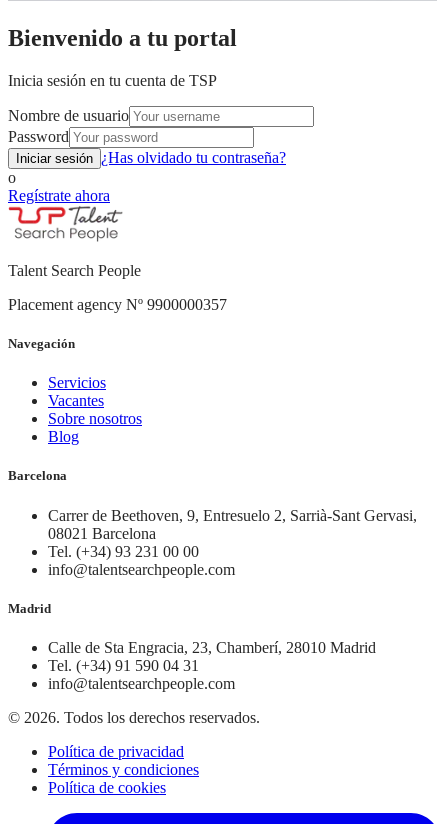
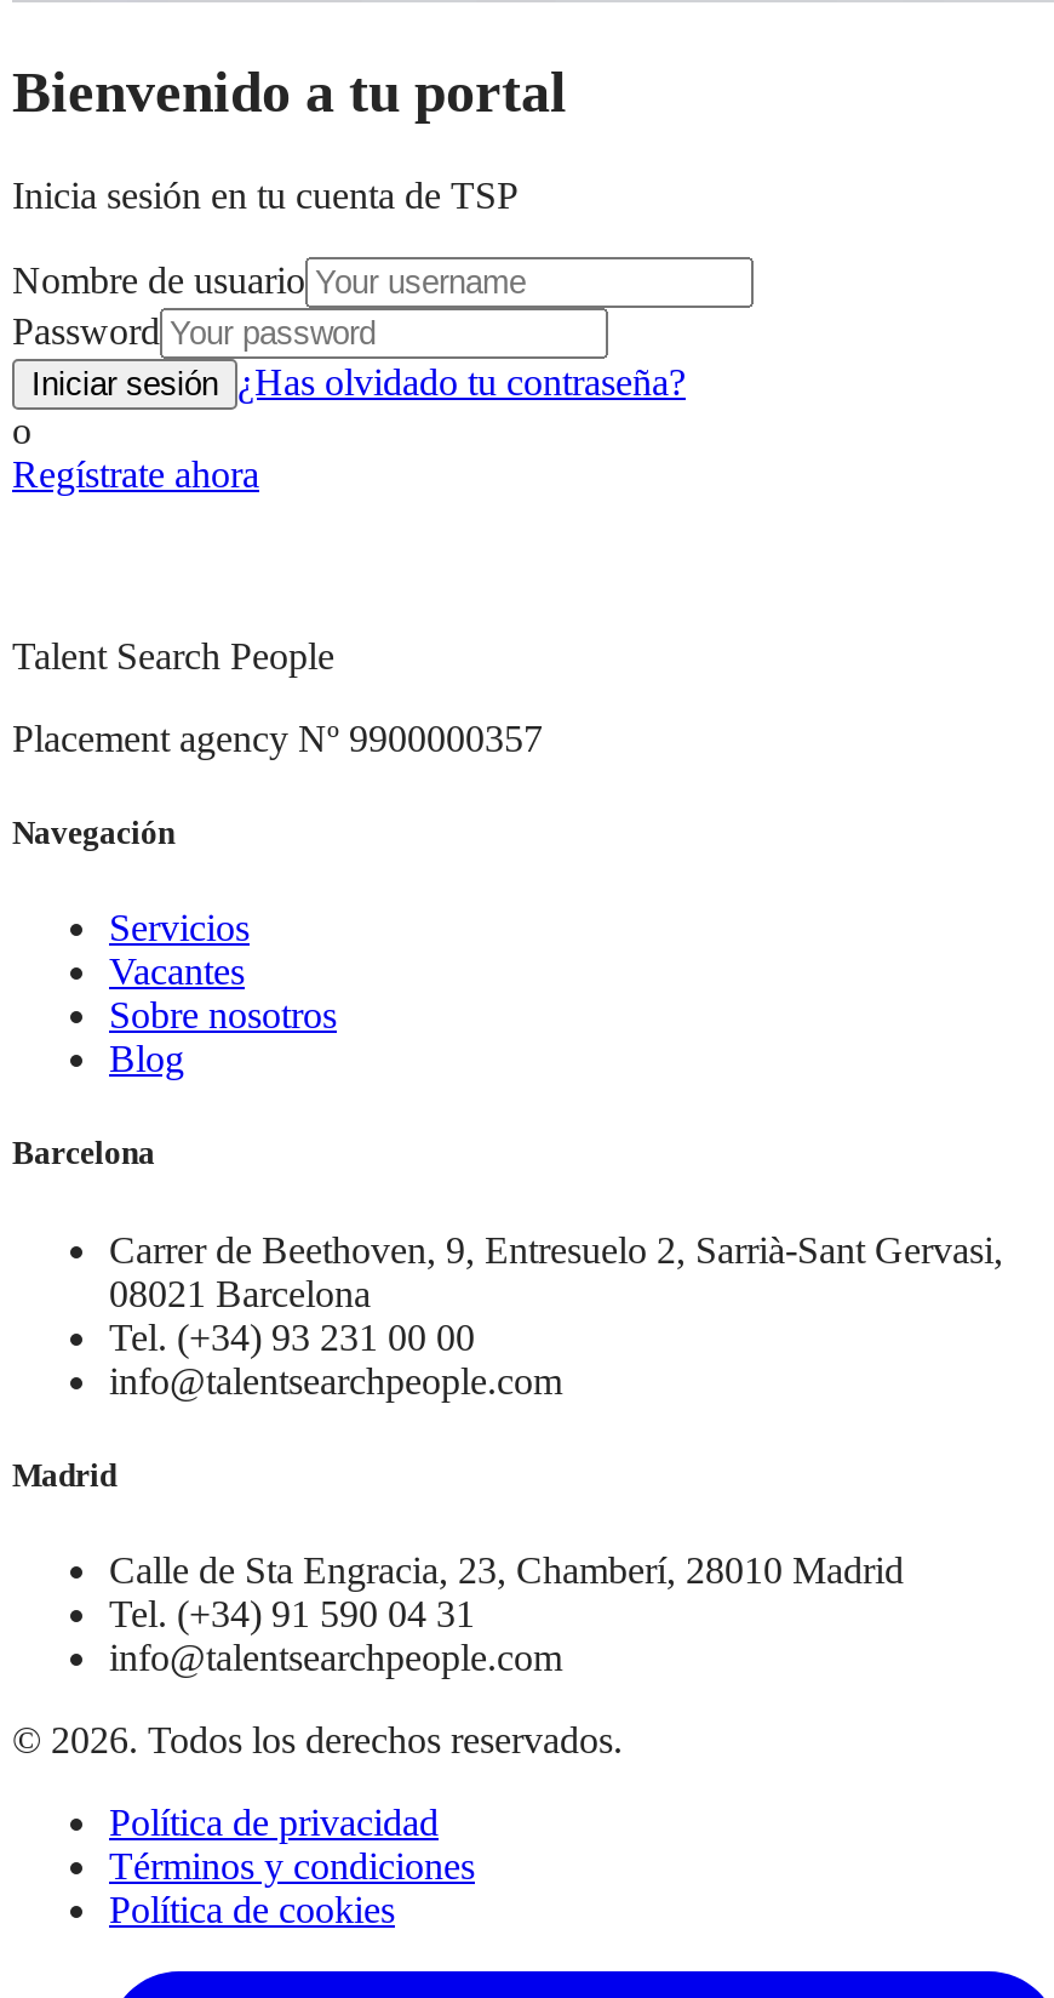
- [image]
